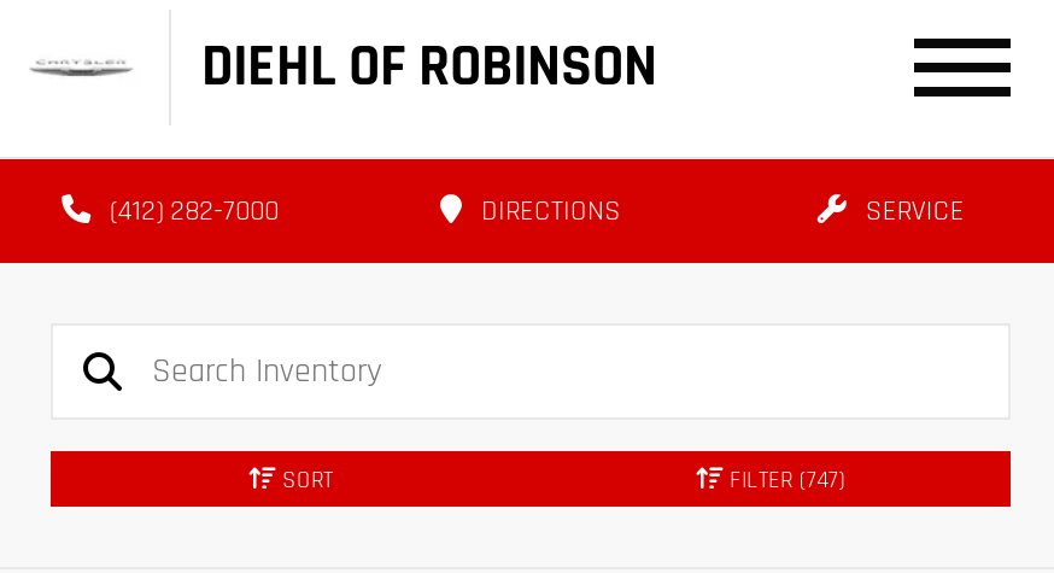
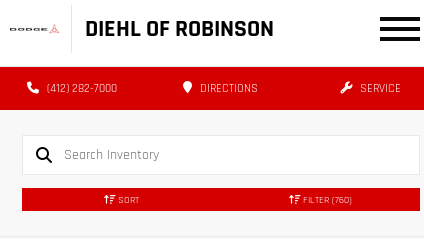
- FILTER (747)
+ FILTER (760)
